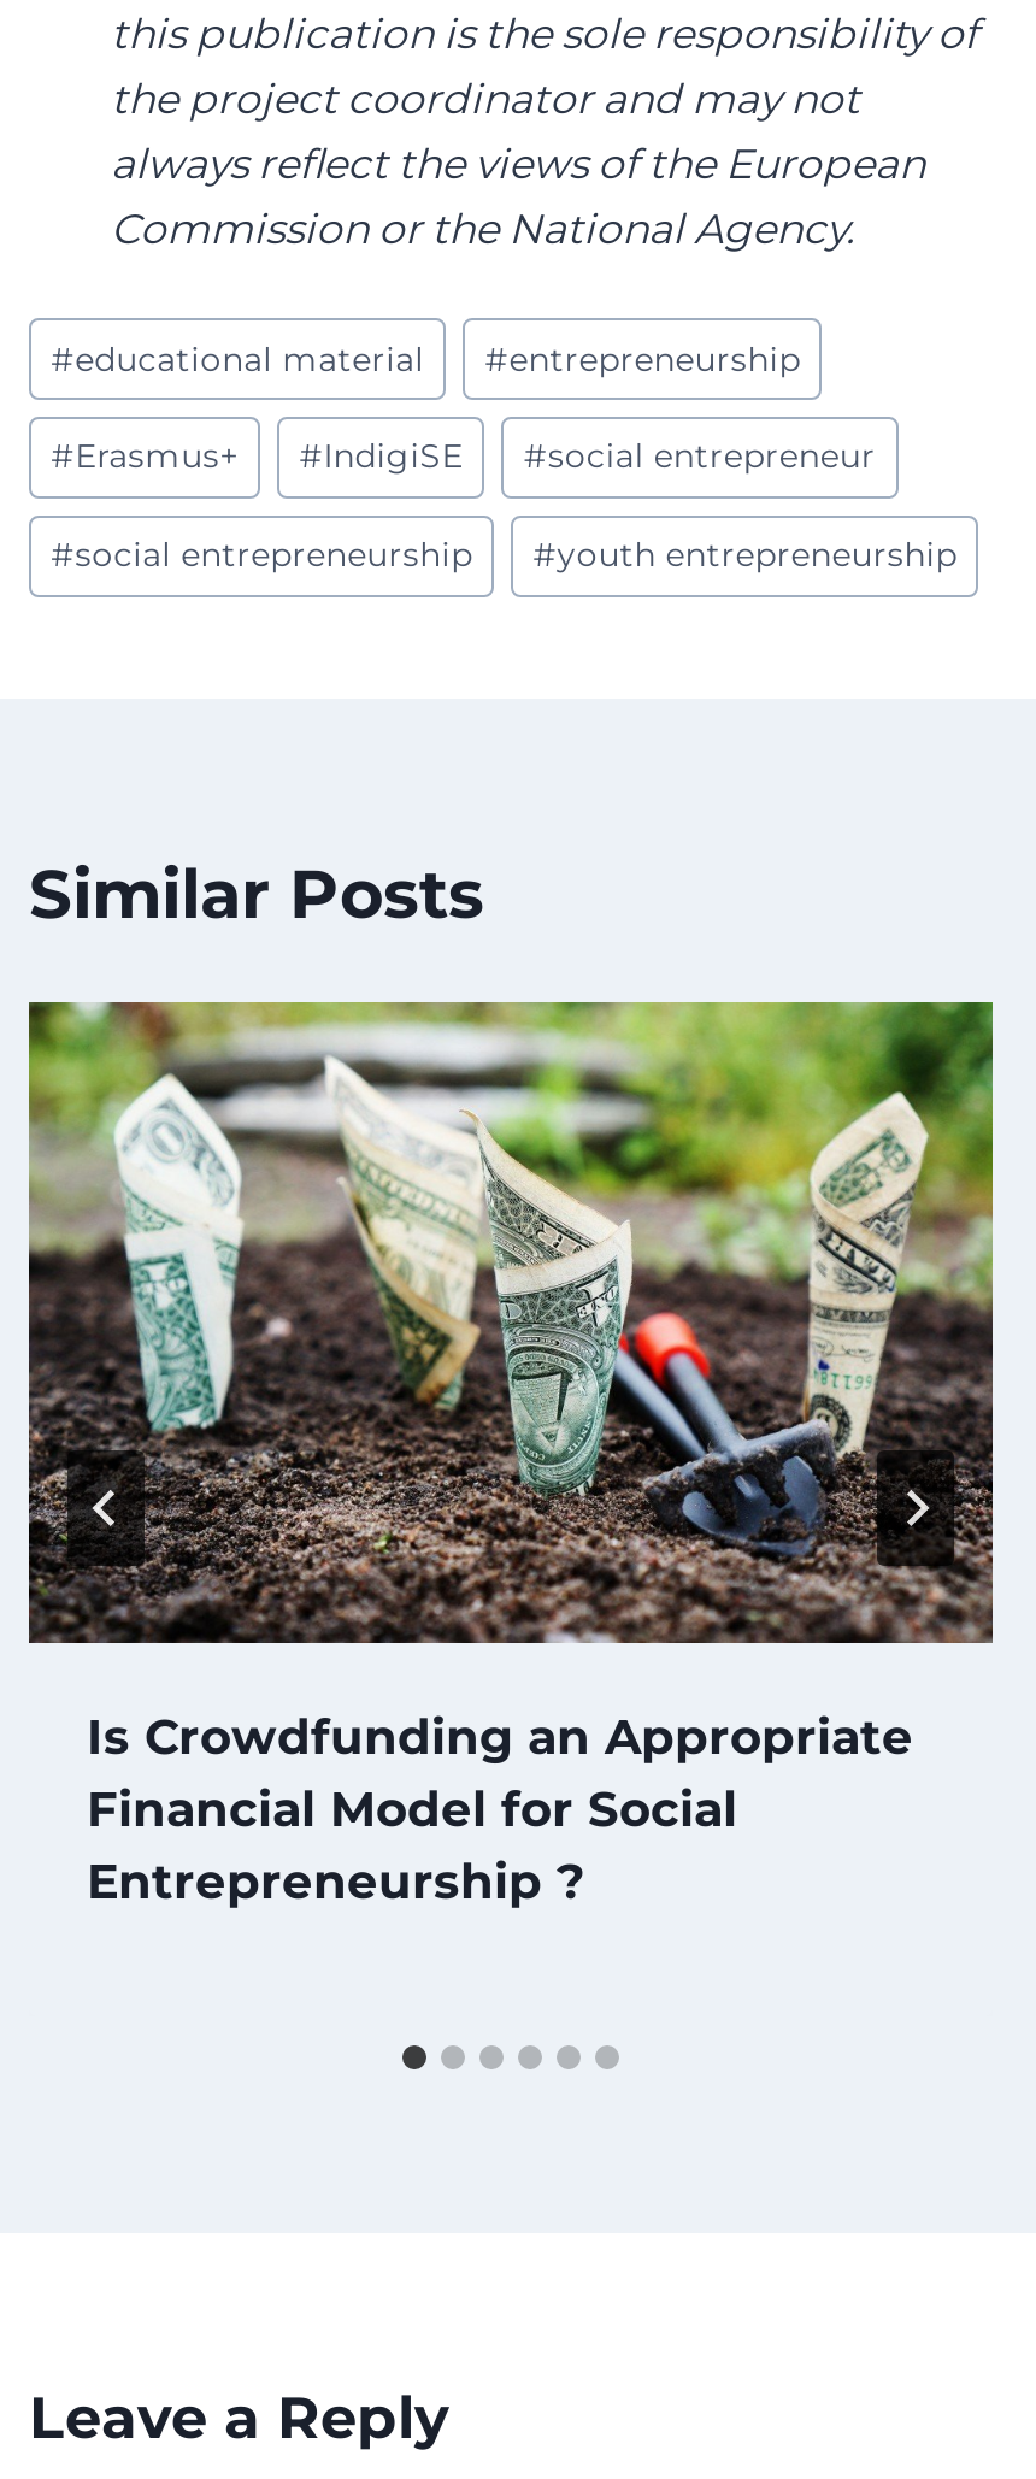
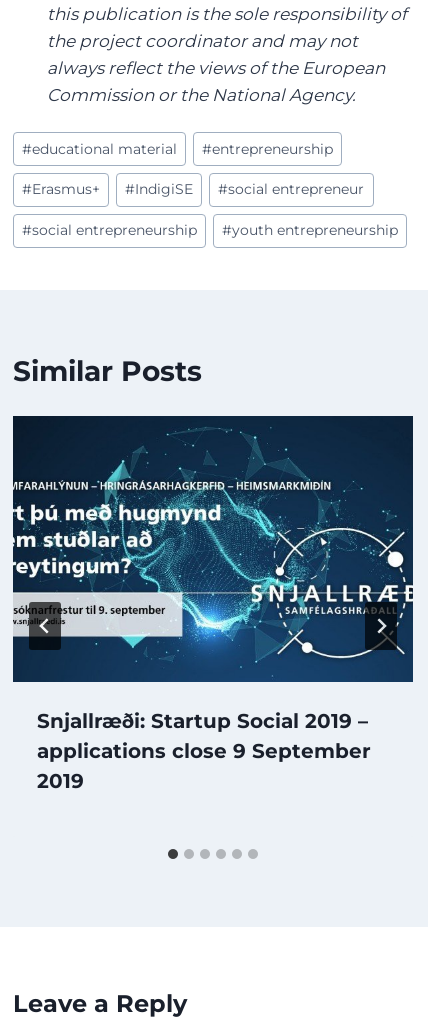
- [image]
- Is Crowdfunding an Appropriate
- Financial Model for Social
- Entrepreneurship ?
+ [image]
+ Snjallræði: Startup Social 2019 –
+ applications close 9 September
+ 2019
